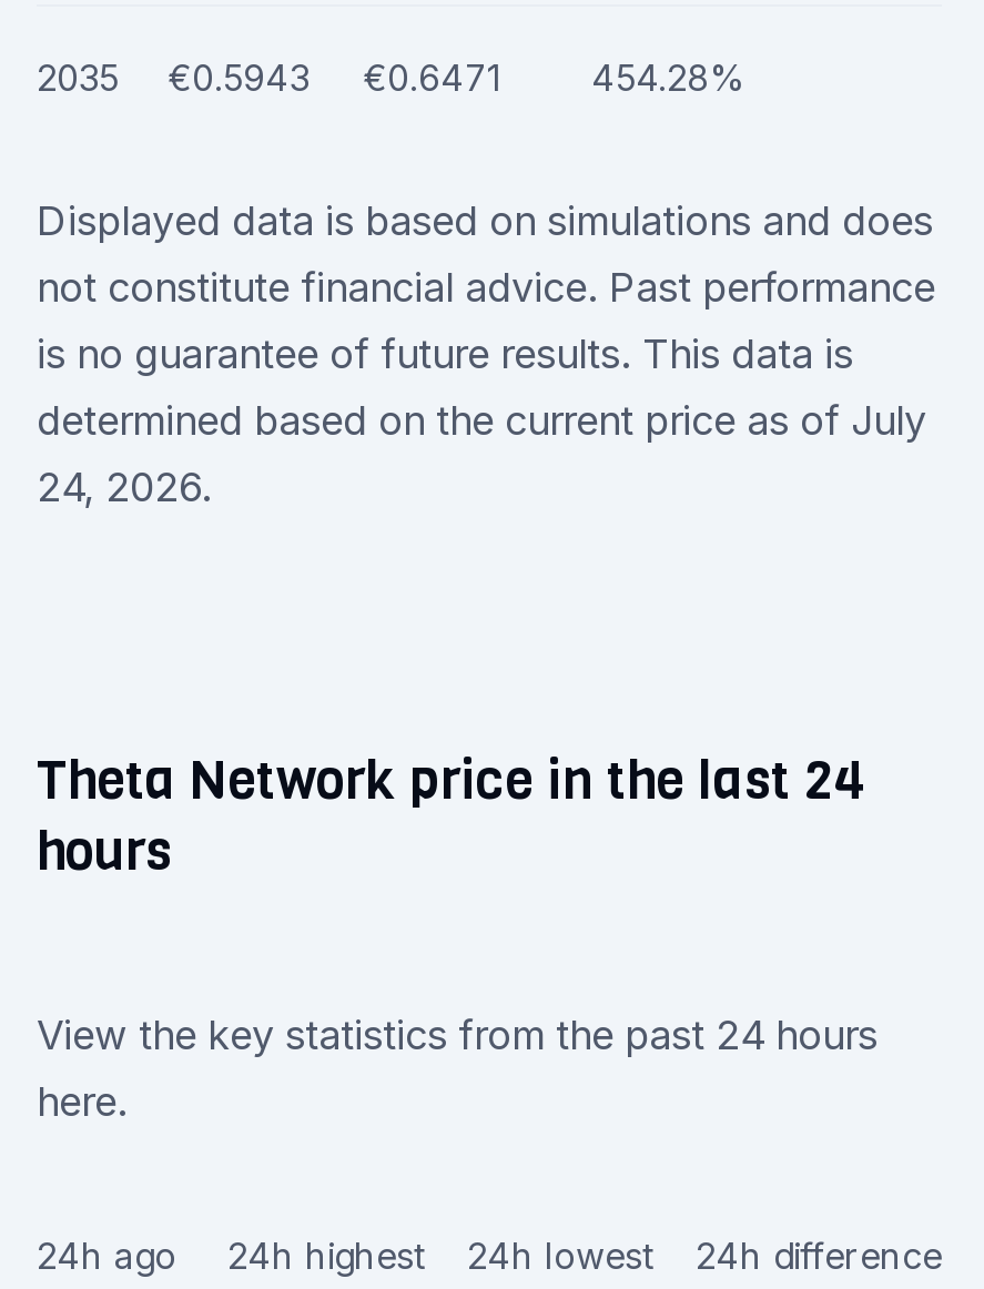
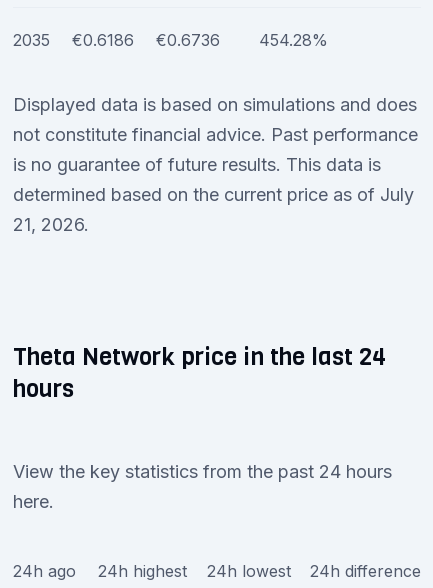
- €0.5943
+ €0.6186

- €0.6471
+ €0.6736

- 24, 2026.
+ 21, 2026.
